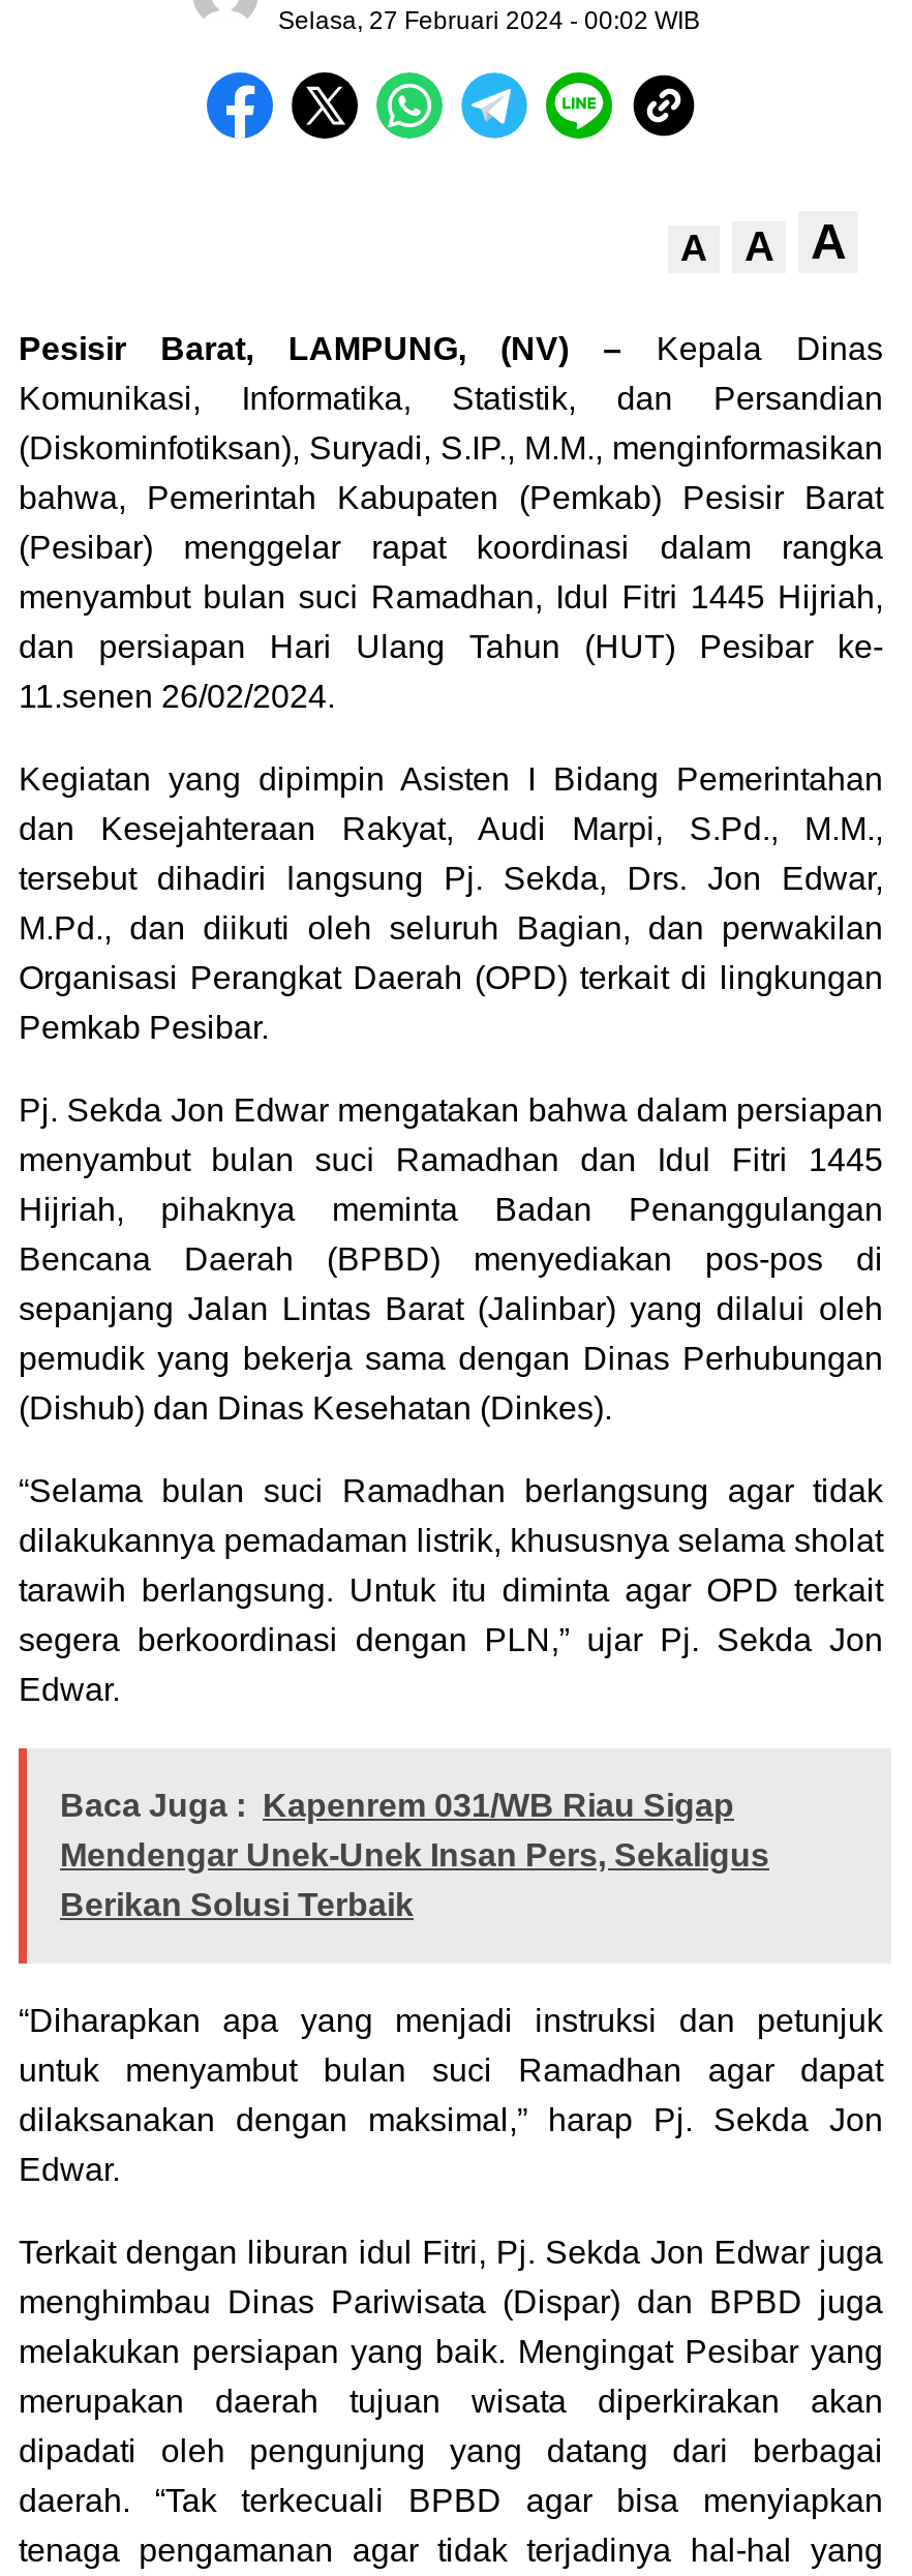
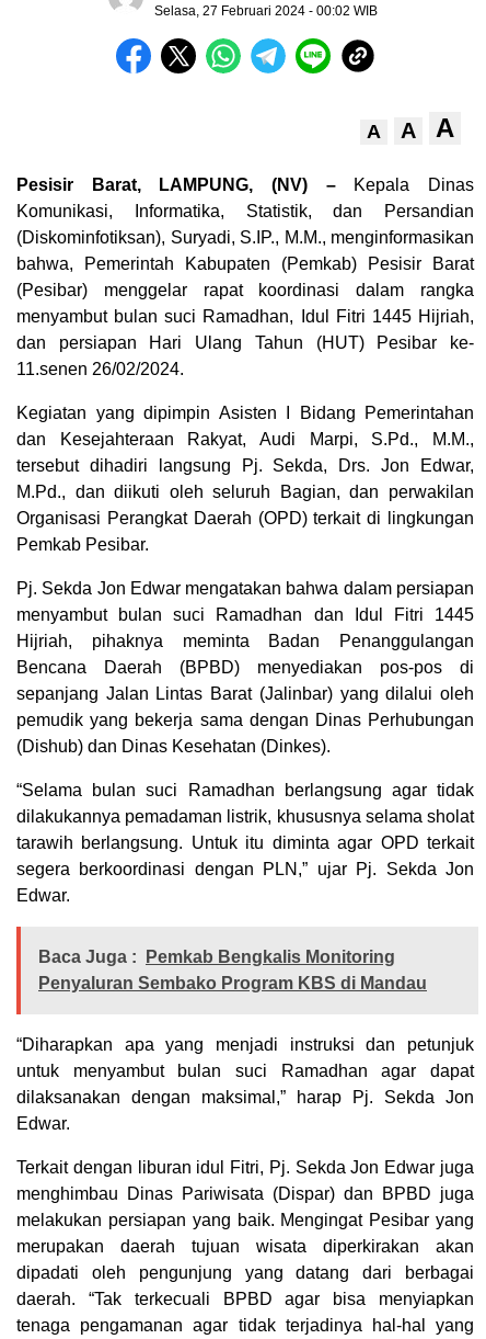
- Baca Juga : Kapenrem 031/WB Riau Sigap
- Mendengar Unek-Unek Insan Pers, Sekaligus
- Berikan Solusi Terbaik
+ Baca Juga : Pemkab Bengkalis Monitoring
+ Penyaluran Sembako Program KBS di Mandau
